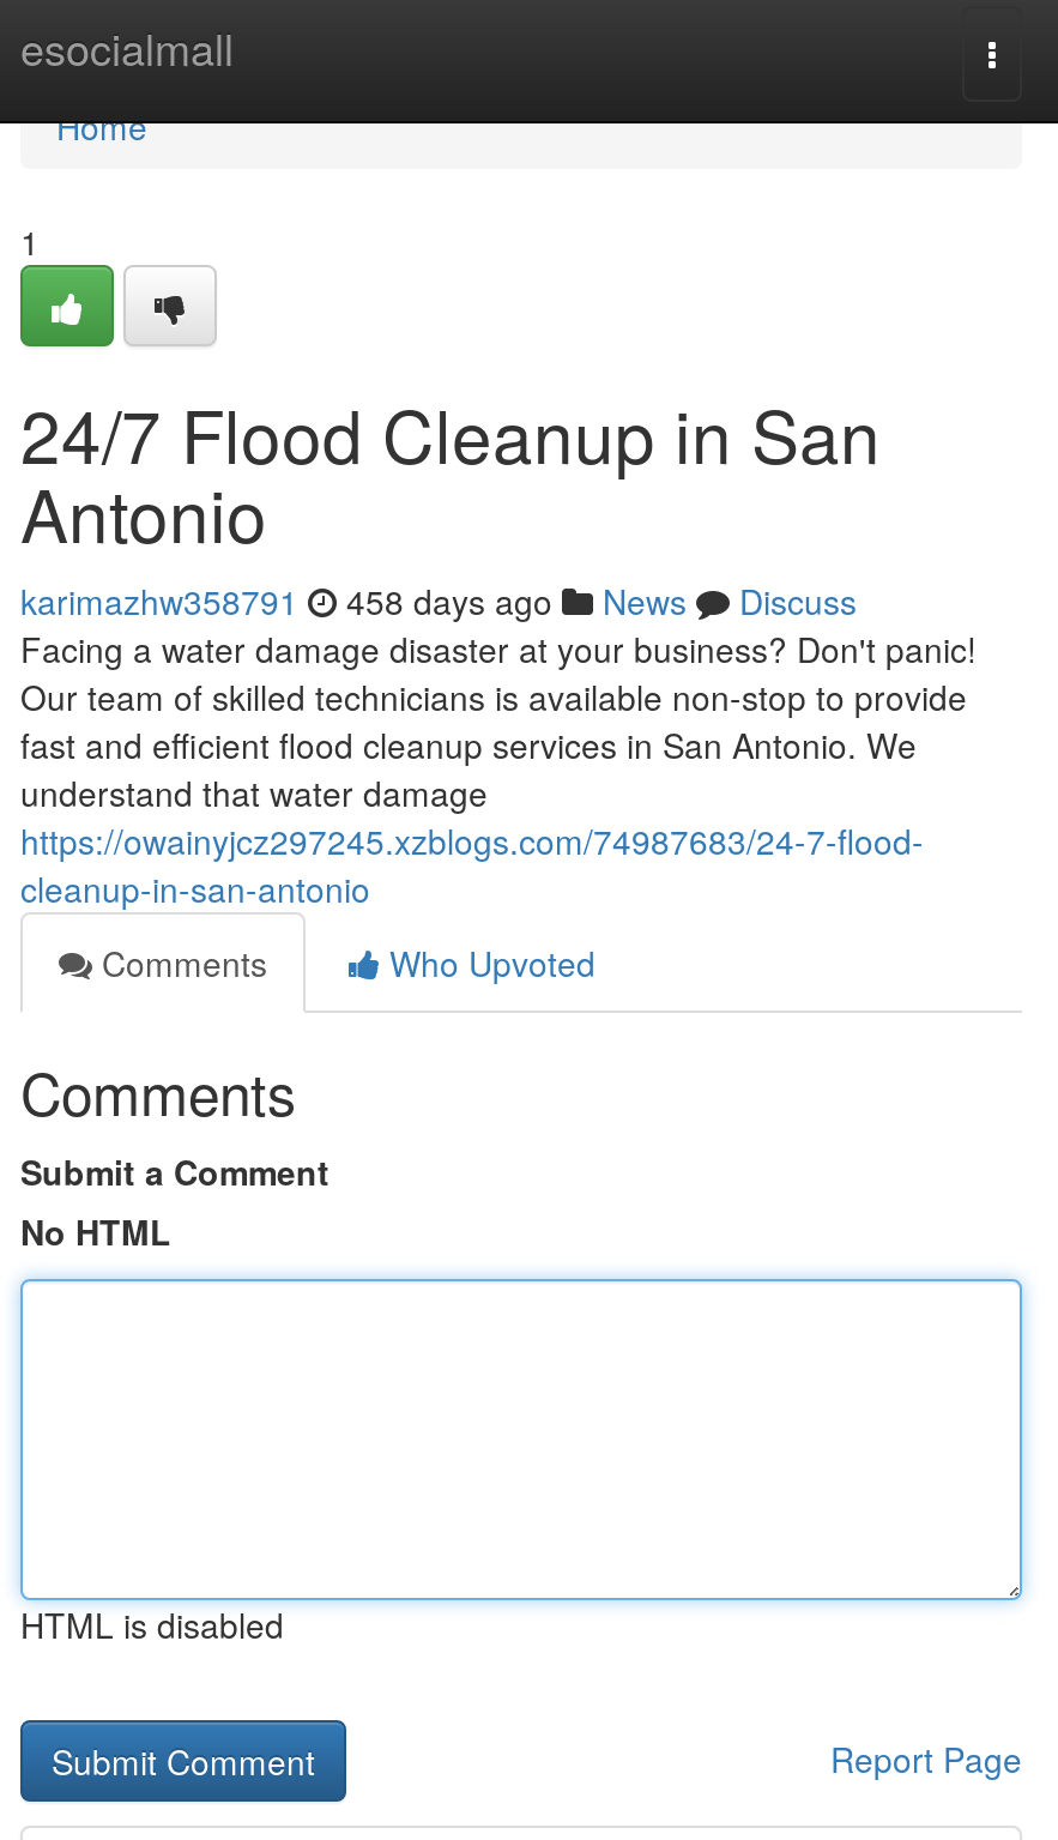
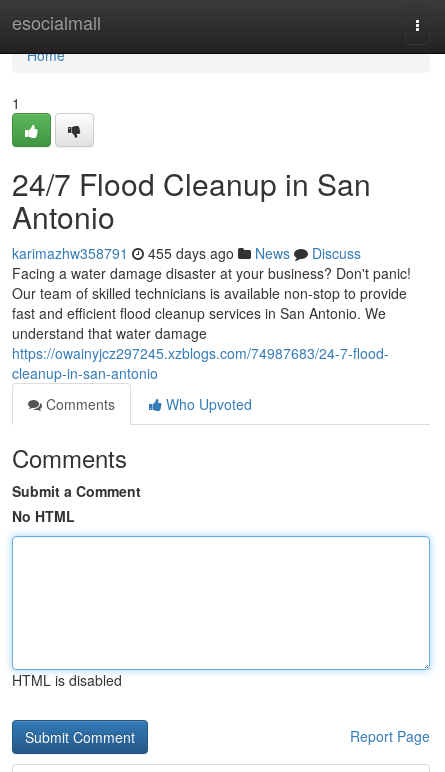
- karimazhw358791 458 days ago News Discuss
+ karimazhw358791 455 days ago News Discuss
